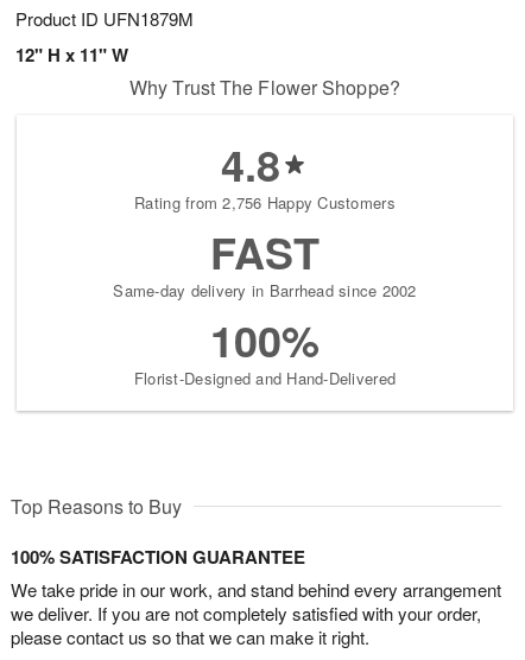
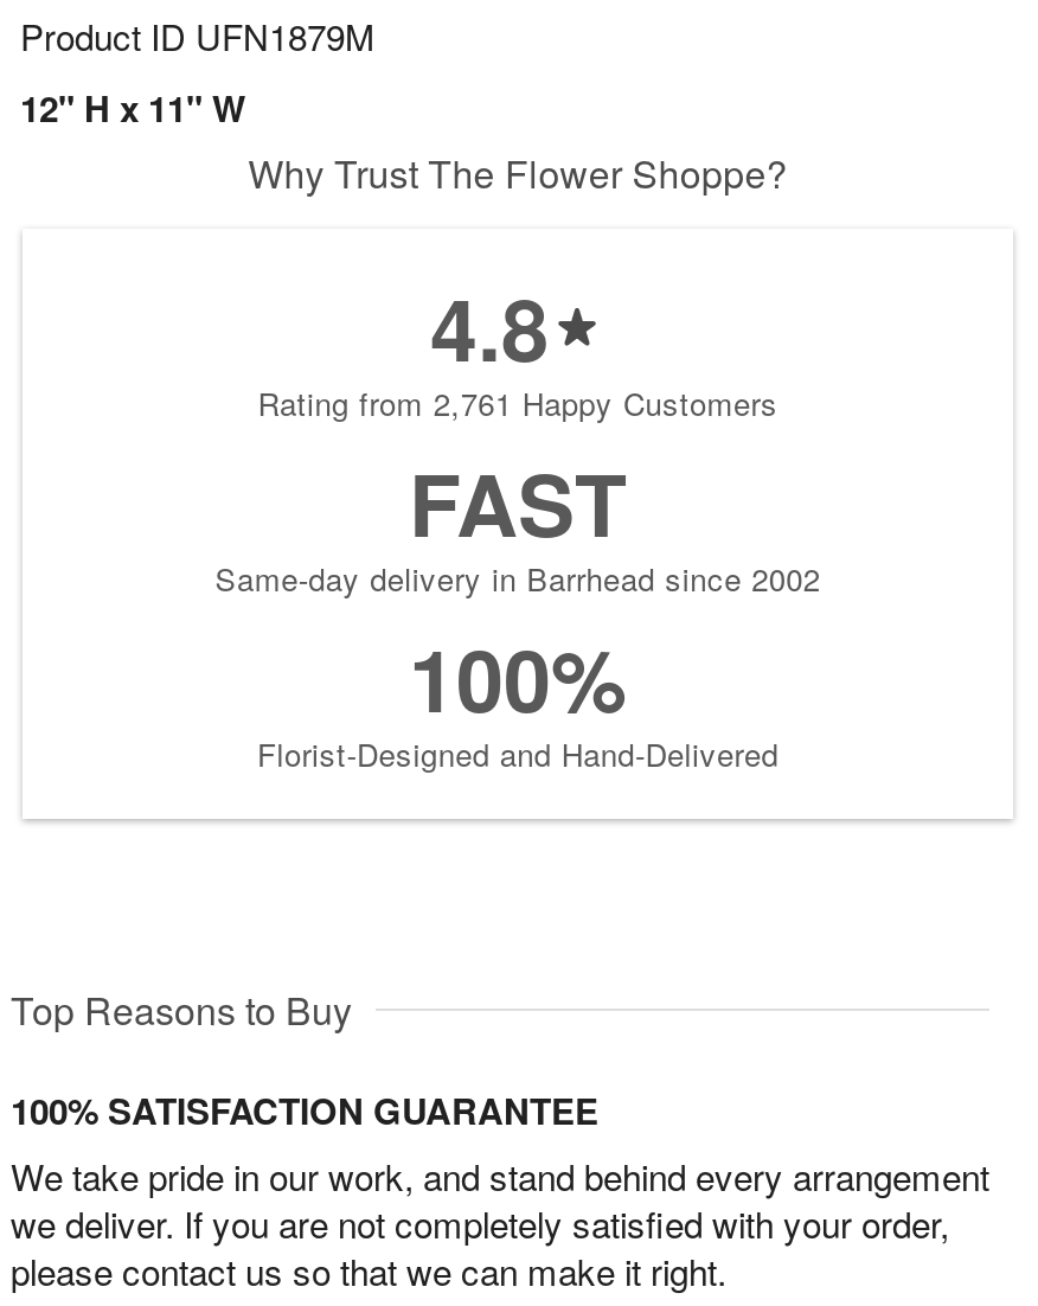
- Rating from 2,756 Happy Customers
+ Rating from 2,761 Happy Customers
